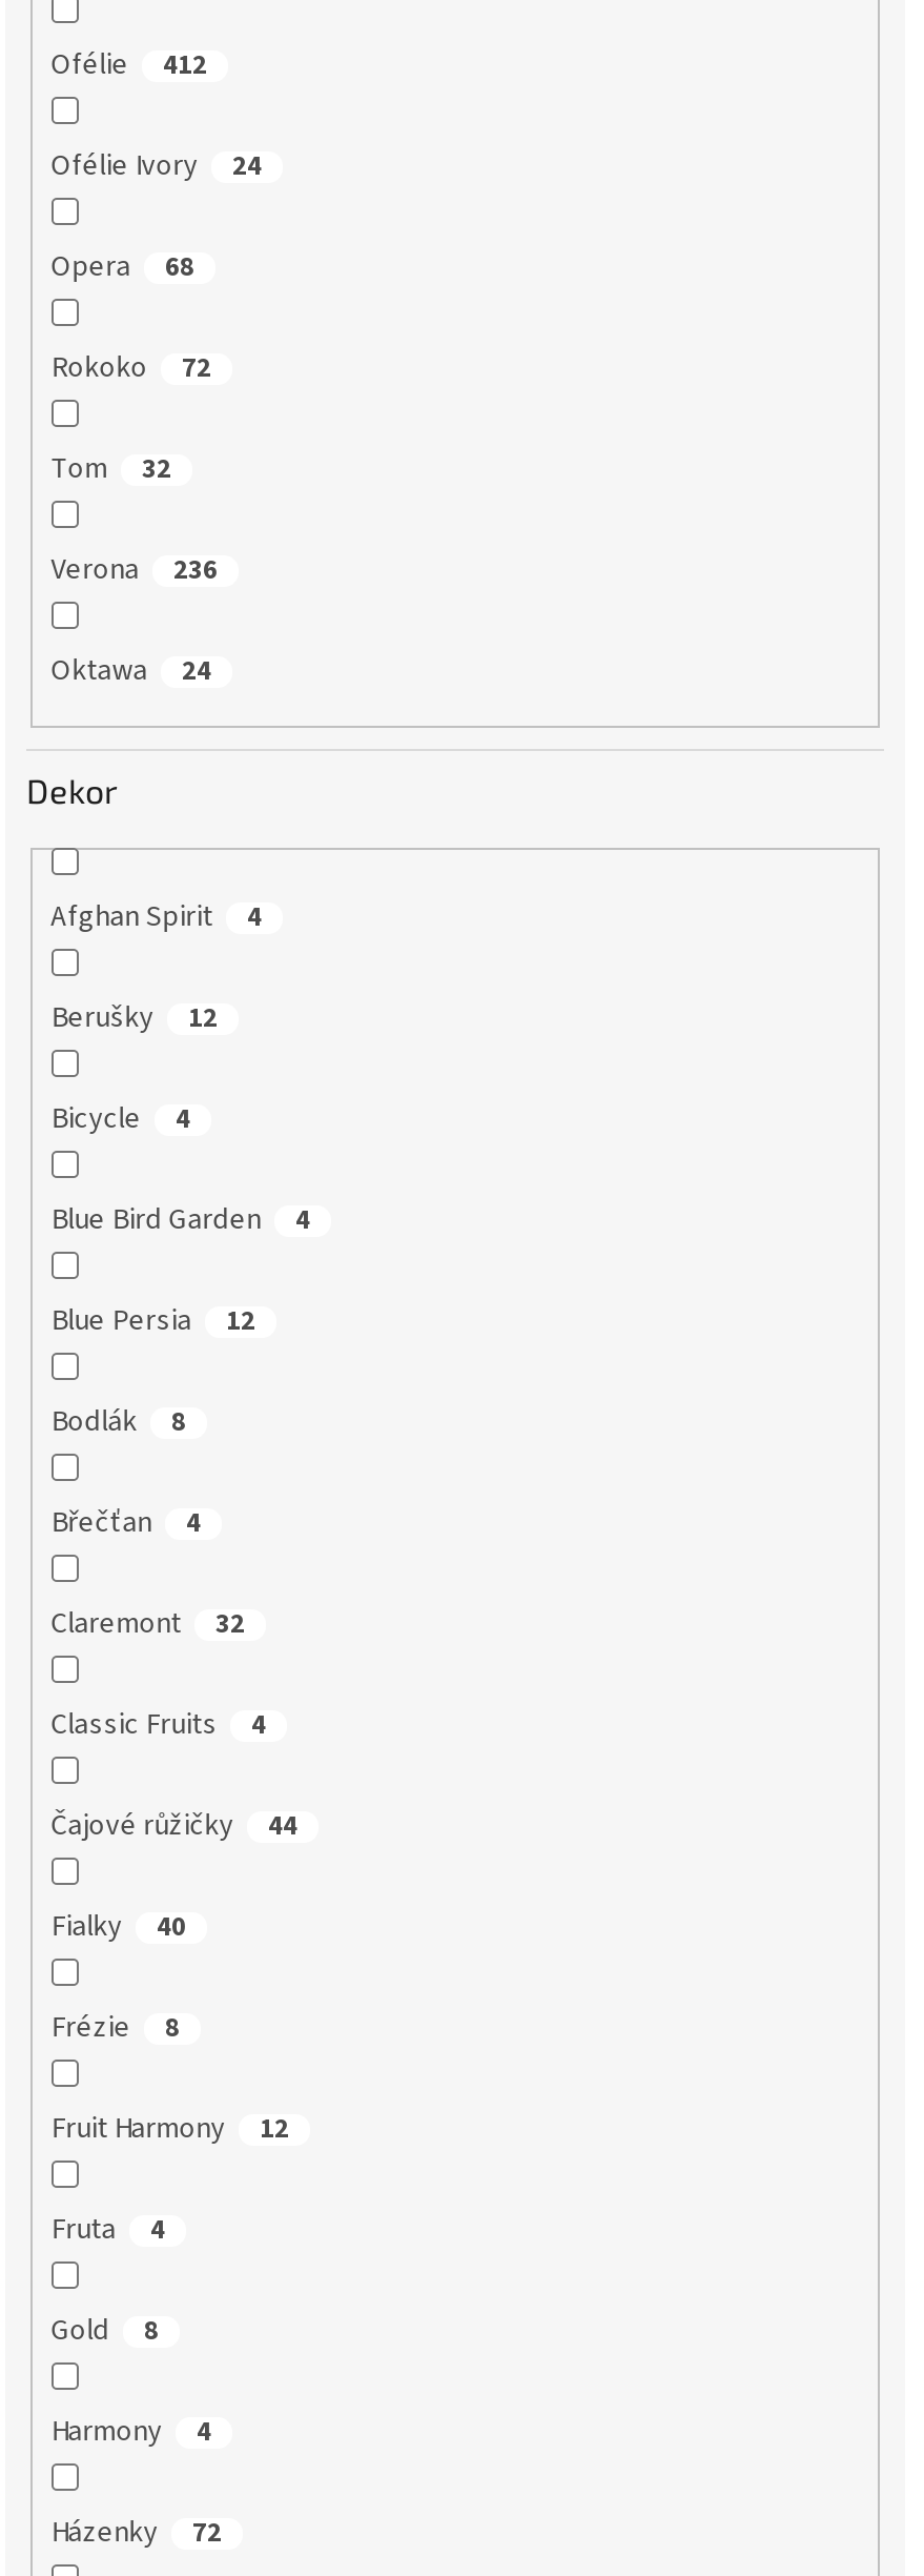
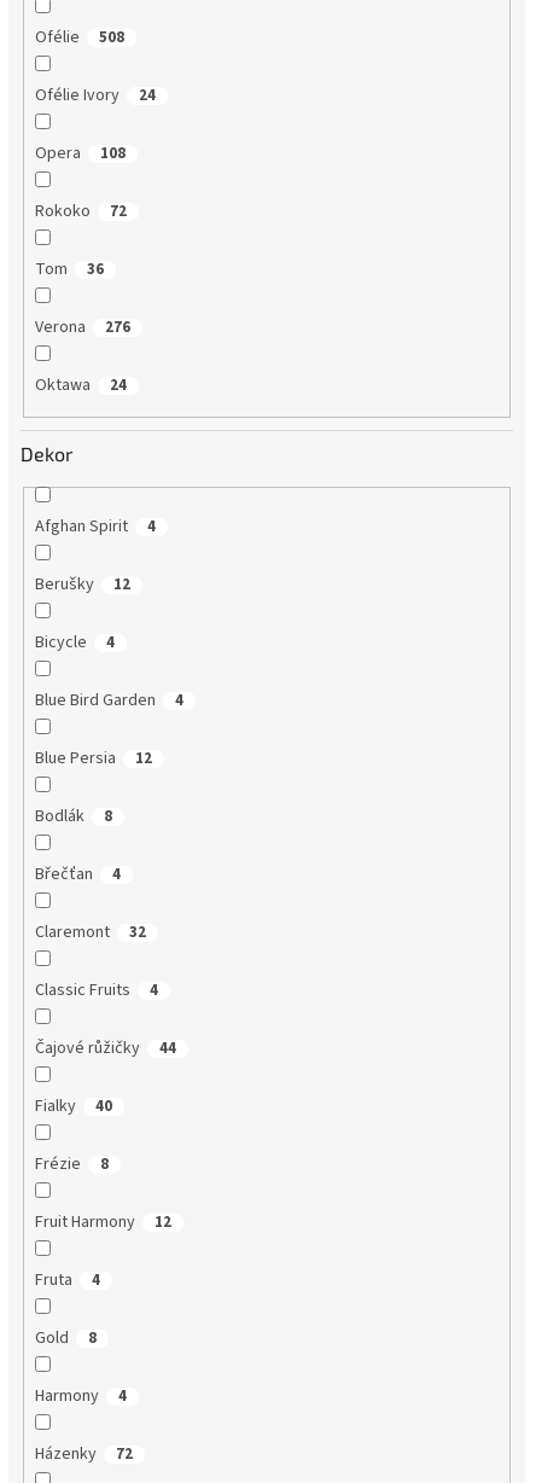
- Ofélie 412
+ Ofélie 508

- Opera 68
+ Opera 108

- Tom 32
+ Tom 36

- Verona 236
+ Verona 276
